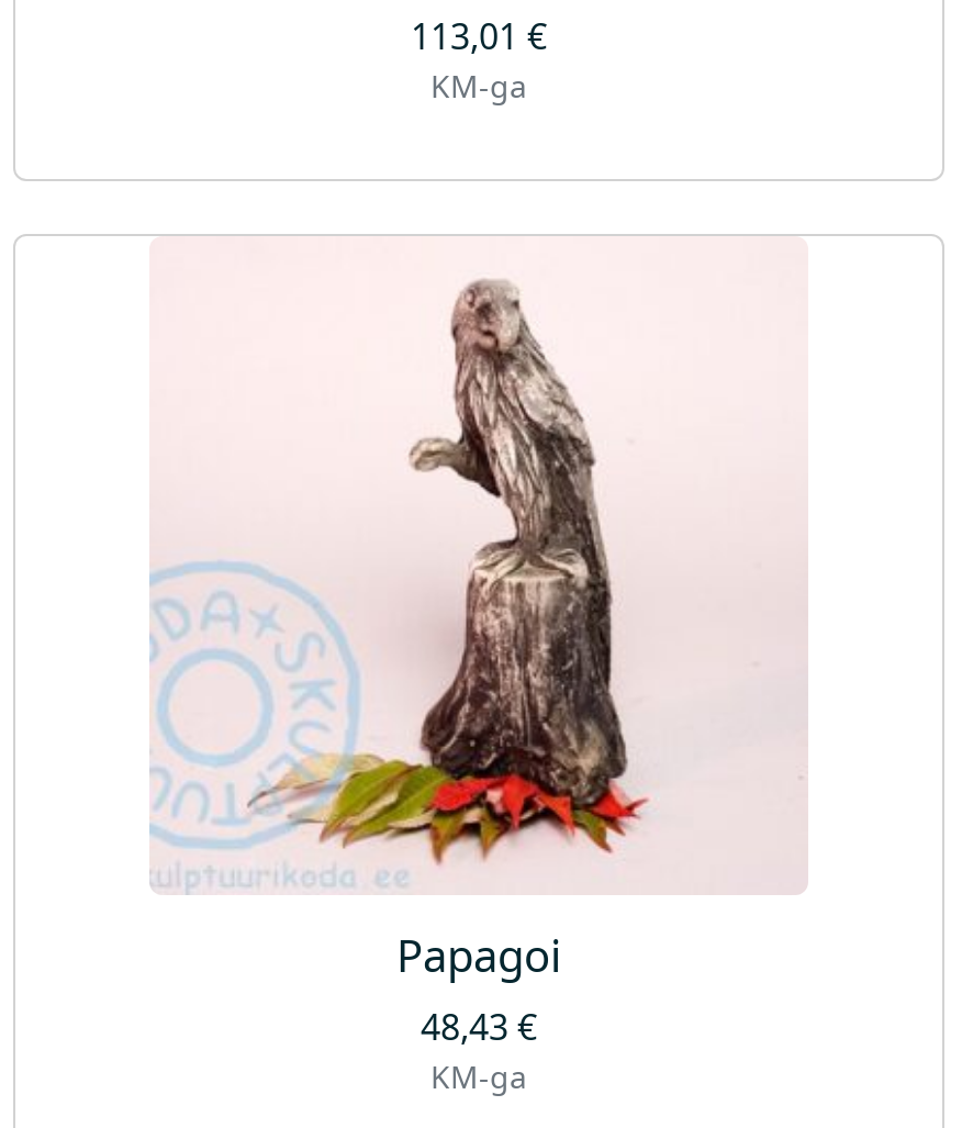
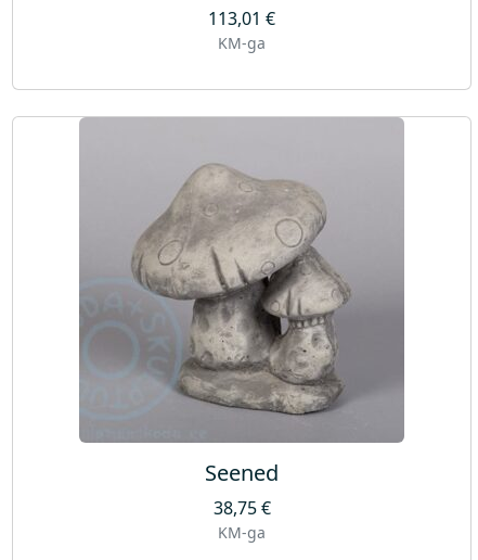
- [image]
- Papagoi
- 48,43 €
+ [image]
+ Seened
+ 38,75 €
